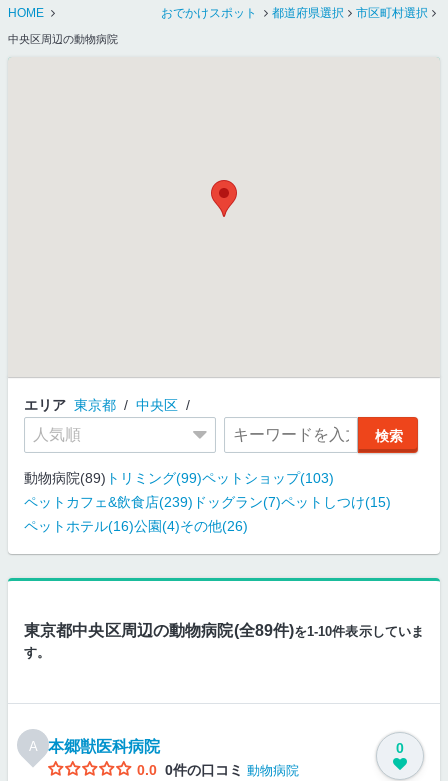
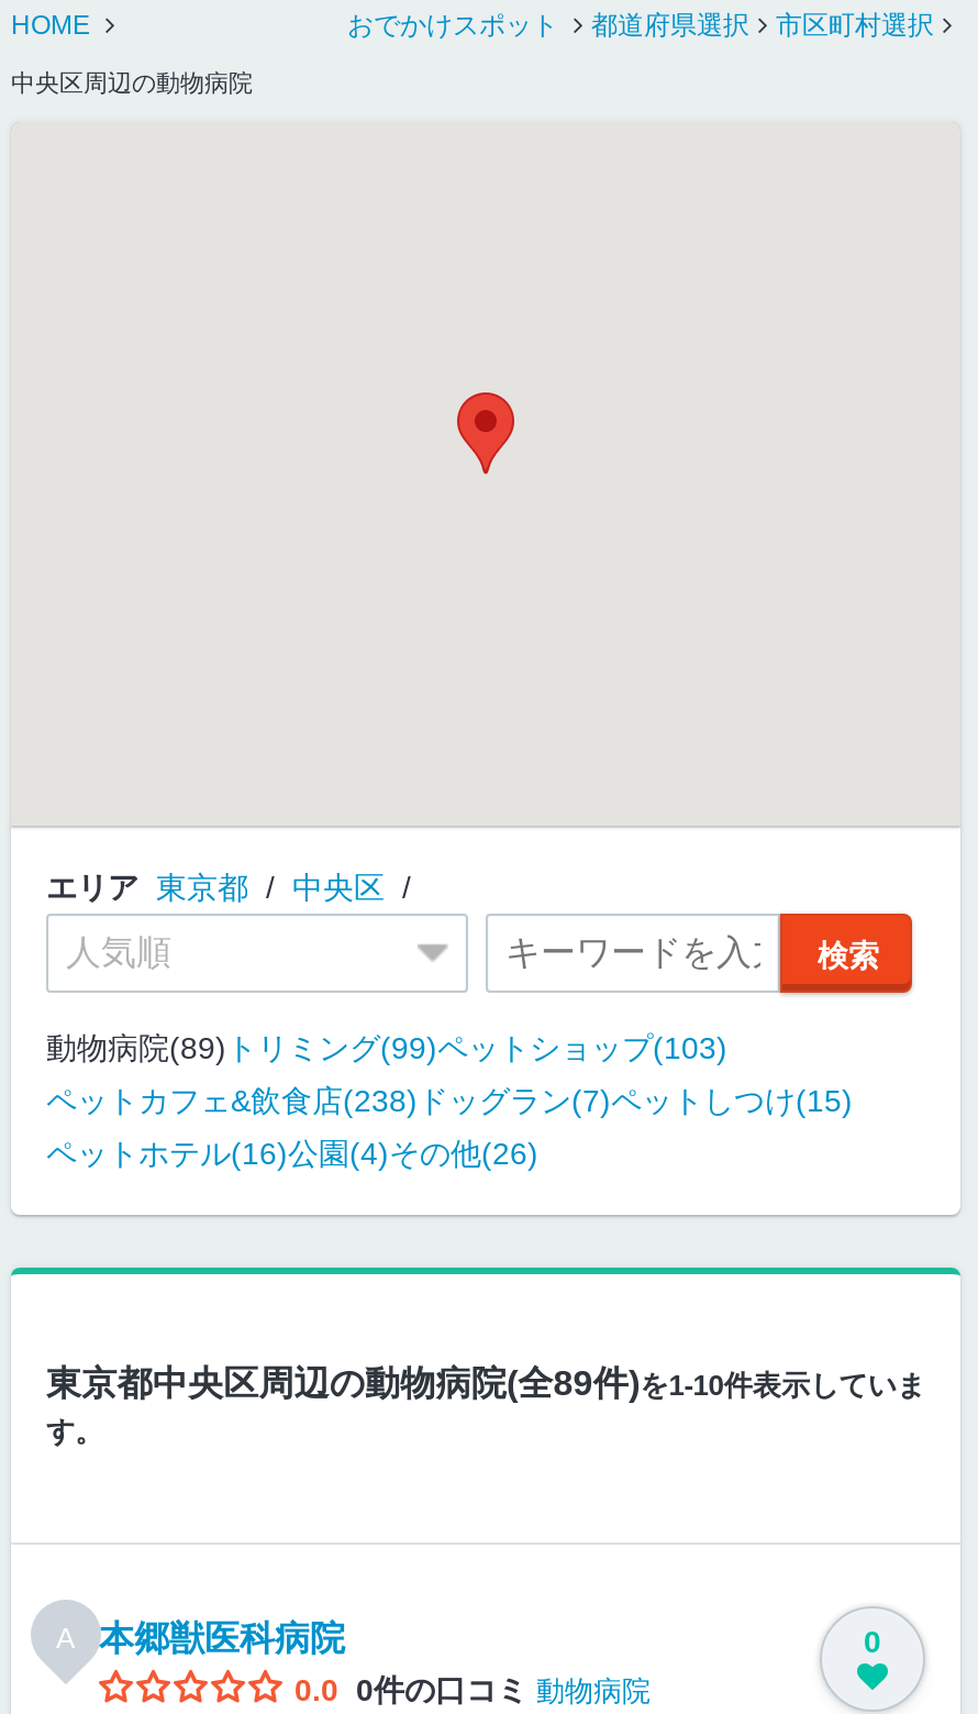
- ペットカフェ&飲食店(239)ドッグラン(7)ペットしつけ(15)
+ ペットカフェ&飲食店(238)ドッグラン(7)ペットしつけ(15)
